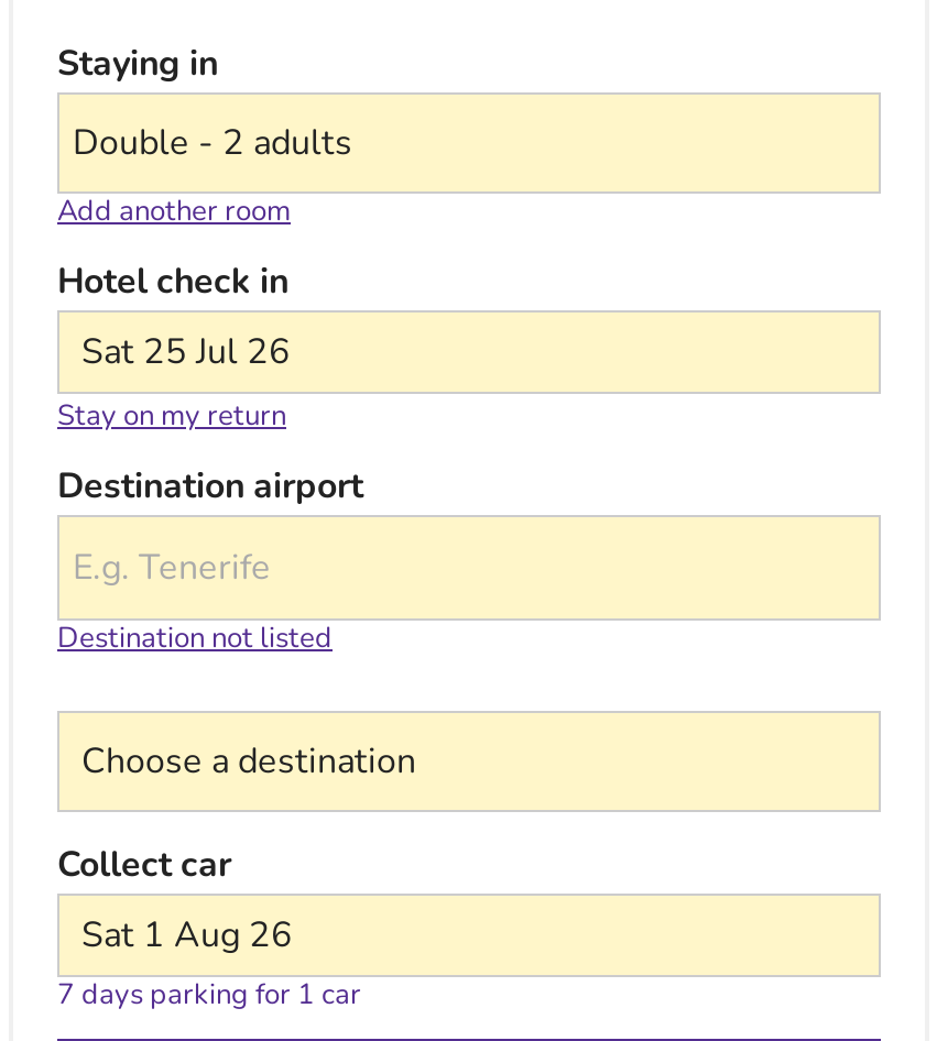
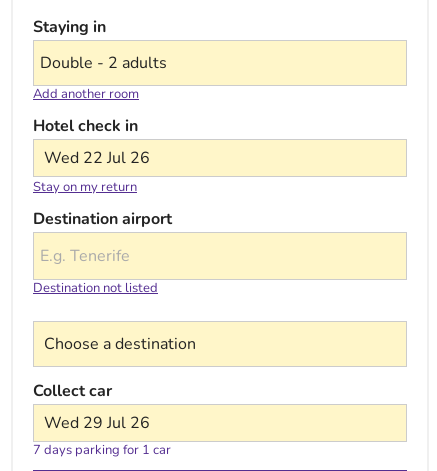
- Sat 25 Jul 26
+ Wed 22 Jul 26

- Sat 1 Aug 26
+ Wed 29 Jul 26
